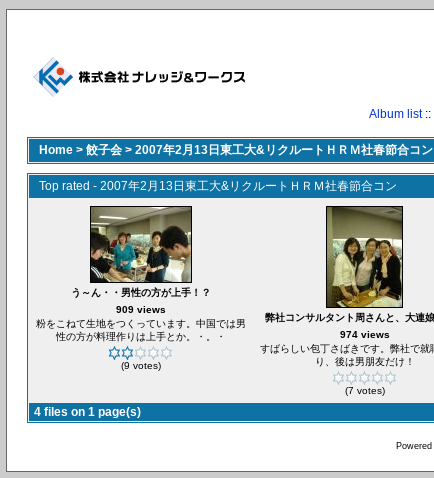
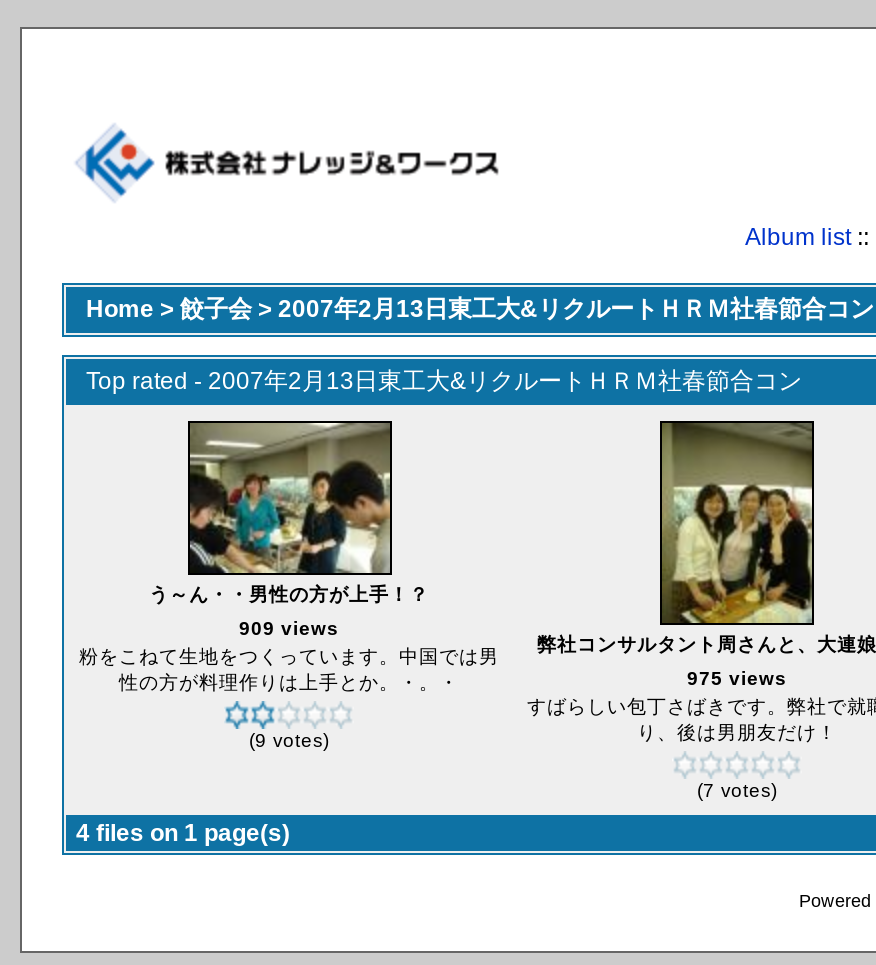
- 974 views
+ 975 views
